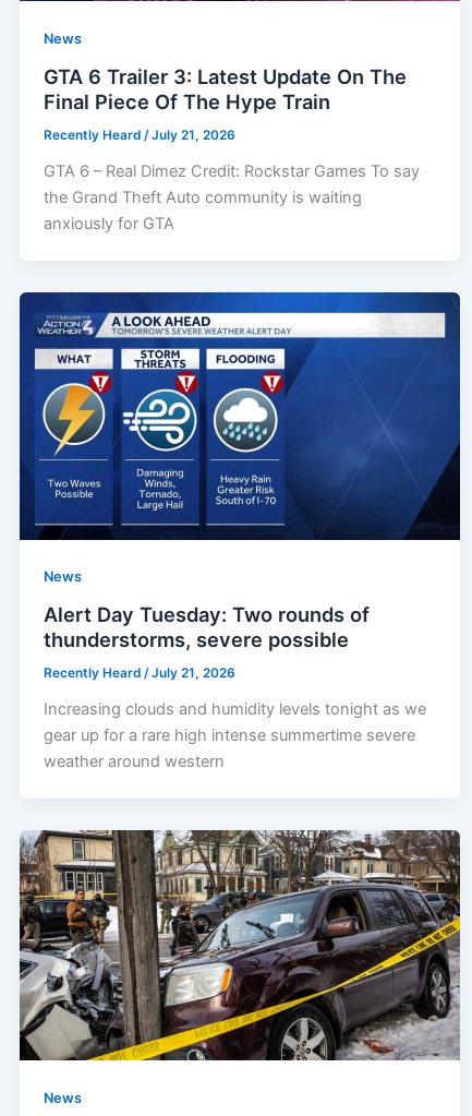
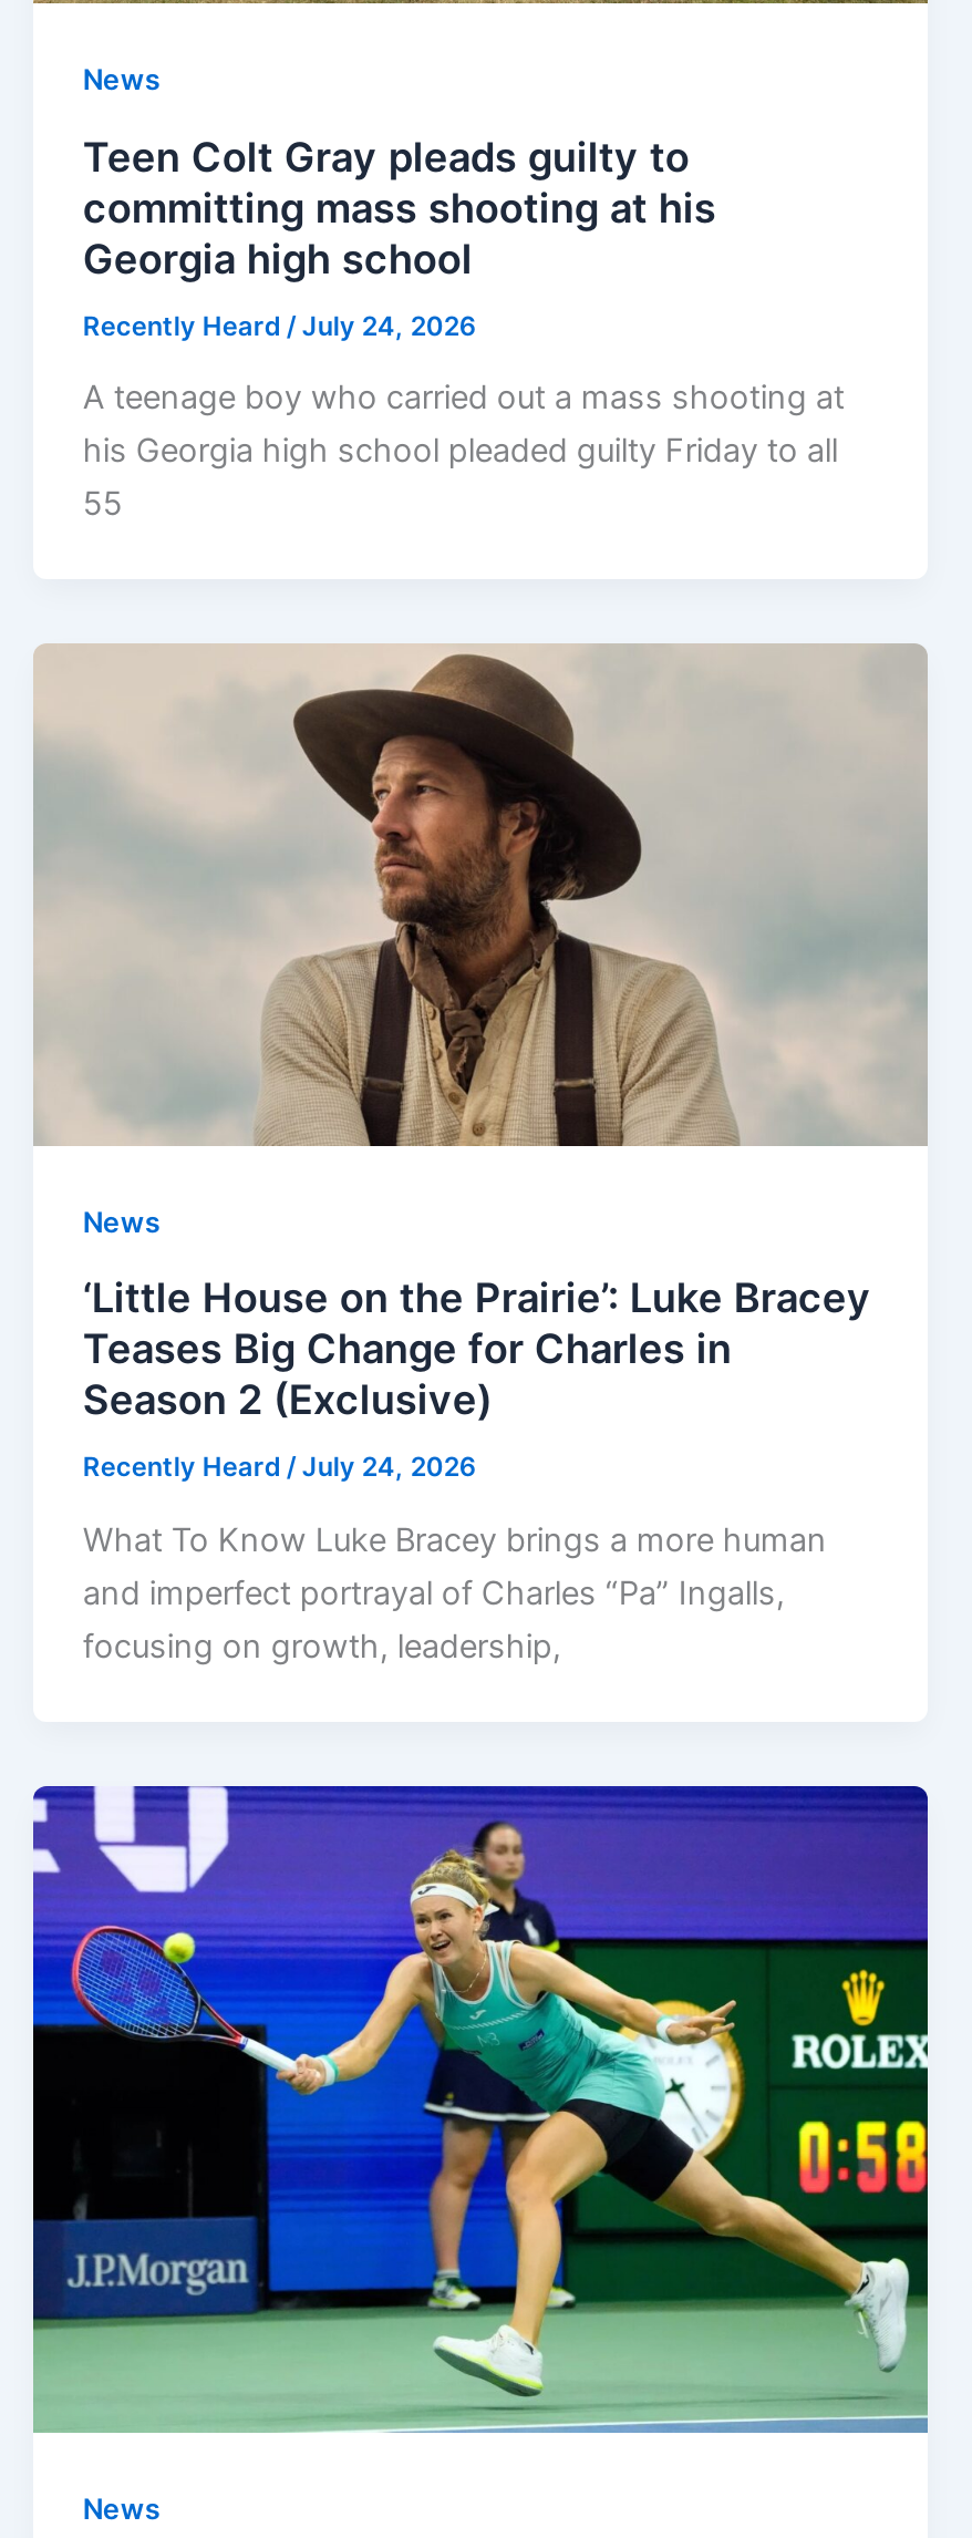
- GTA 6 Trailer 3: Latest Update On The
- Final Piece Of The Hype Train
+ Teen Colt Gray pleads guilty to
+ committing mass shooting at his
+ Georgia high school

- Recently Heard / July 21, 2026
+ Recently Heard / July 24, 2026

- GTA 6 – Real Dimez Credit: Rockstar Games To say
- the Grand Theft Auto community is waiting
- anxiously for GTA
+ A teenage boy who carried out a mass shooting at
+ his Georgia high school pleaded guilty Friday to all
+ 55

- [image]
+ [image]

- Alert Day Tuesday: Two rounds of
- thunderstorms, severe possible
+ ‘Little House on the Prairie’: Luke Bracey
+ Teases Big Change for Charles in
+ Season 2 (Exclusive)

- Recently Heard / July 21, 2026
+ Recently Heard / July 24, 2026

- Increasing clouds and humidity levels tonight as we
- gear up for a rare high intense summertime severe
- weather around western
+ What To Know Luke Bracey brings a more human
+ and imperfect portrayal of Charles “Pa” Ingalls,
+ focusing on growth, leadership,

- [image]
+ [image]
